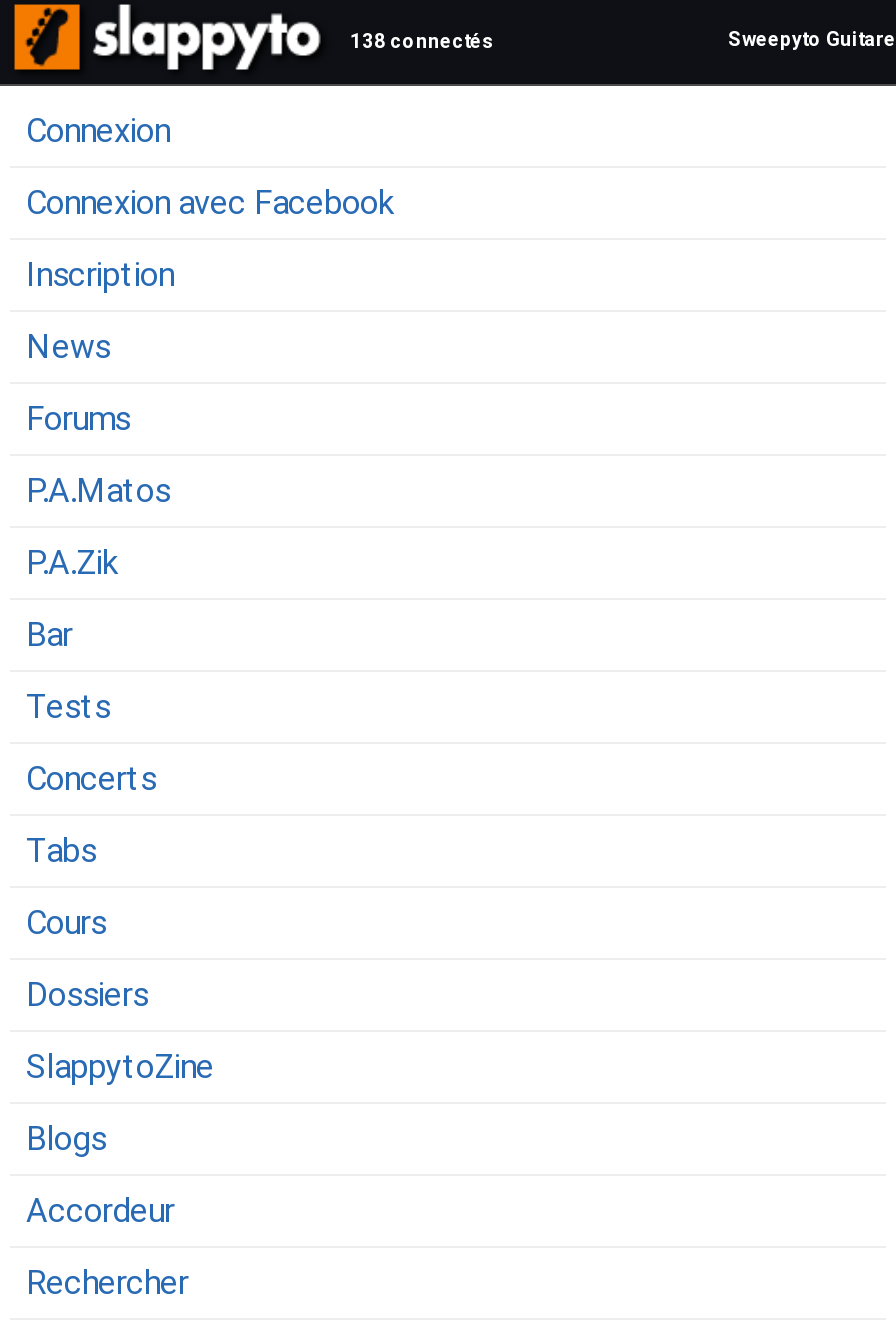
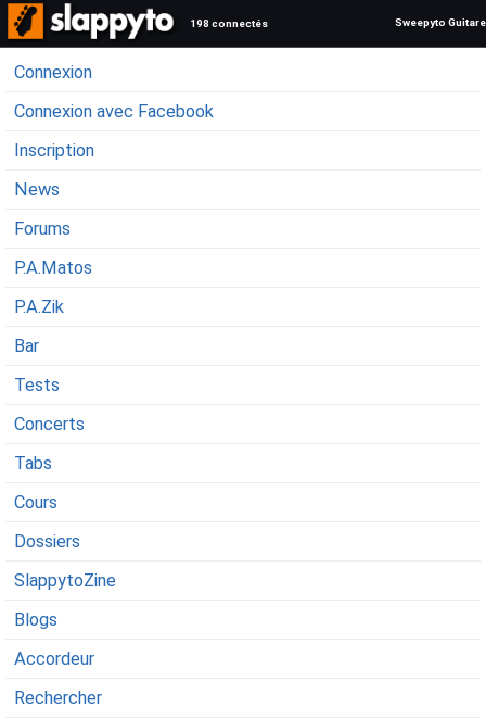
- 138 connectés
+ 198 connectés
